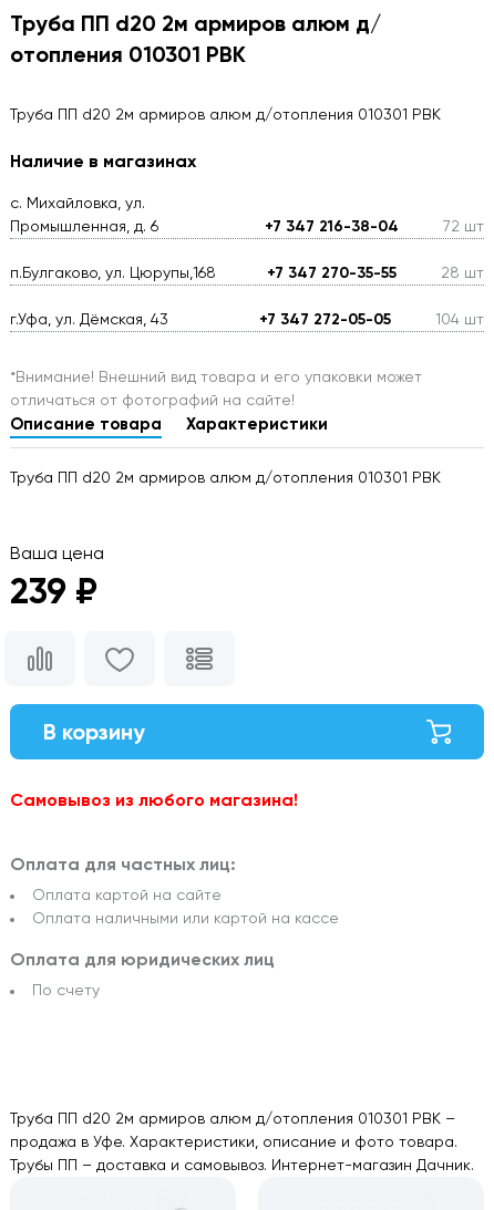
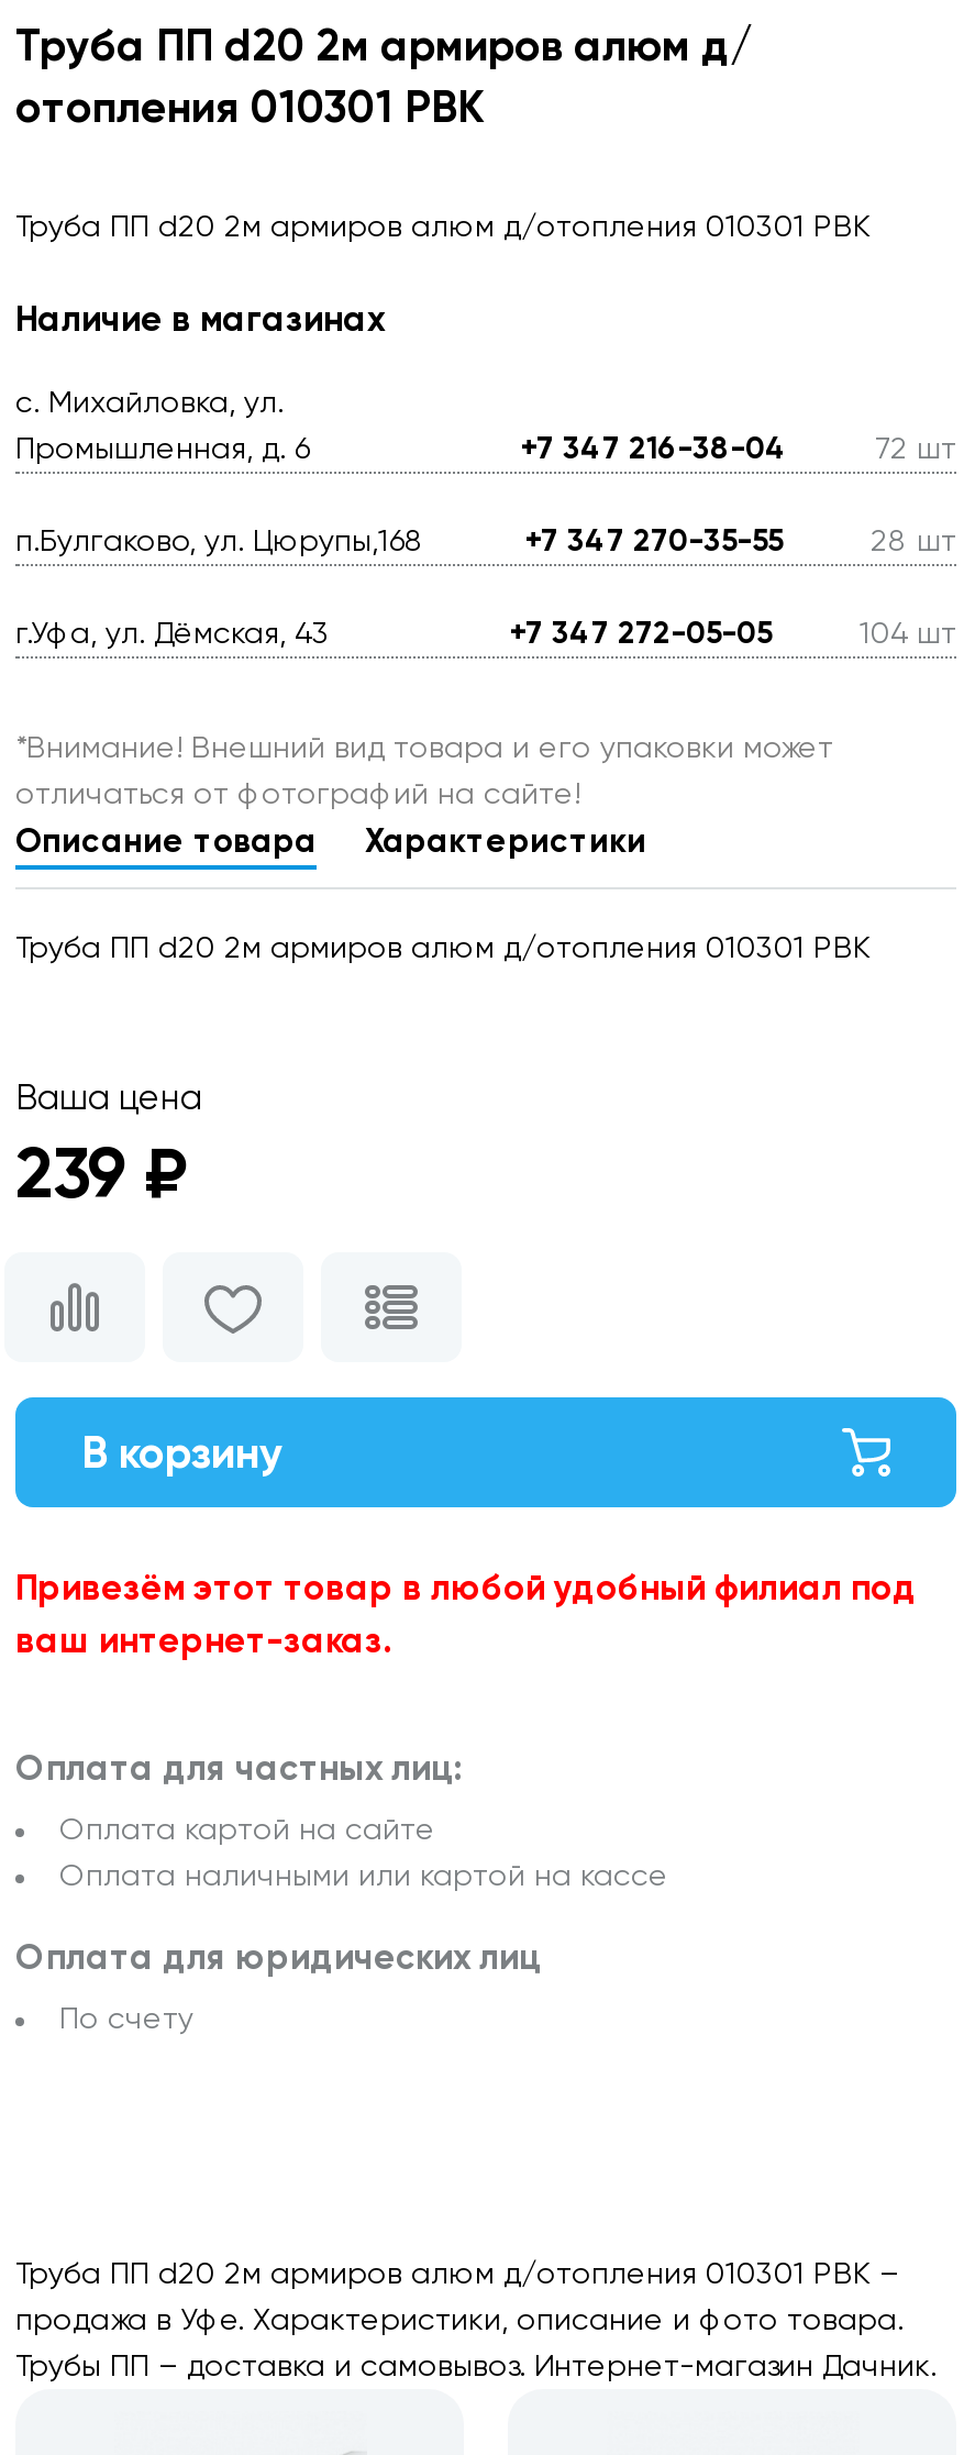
- Самовывоз из любого магазина!
+ Привезём этот товар в любой удобный филиал под
+ ваш интернет-заказ.
